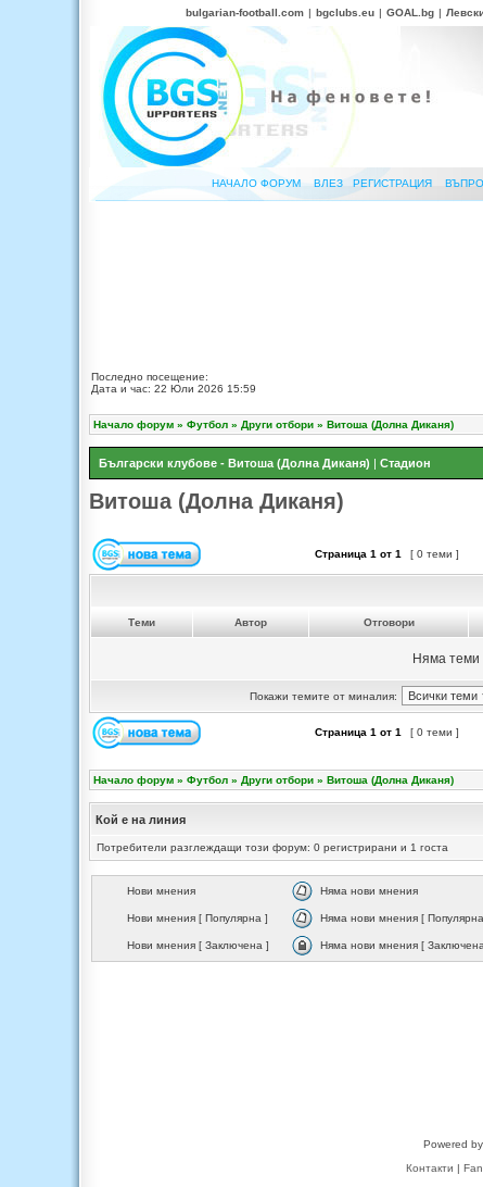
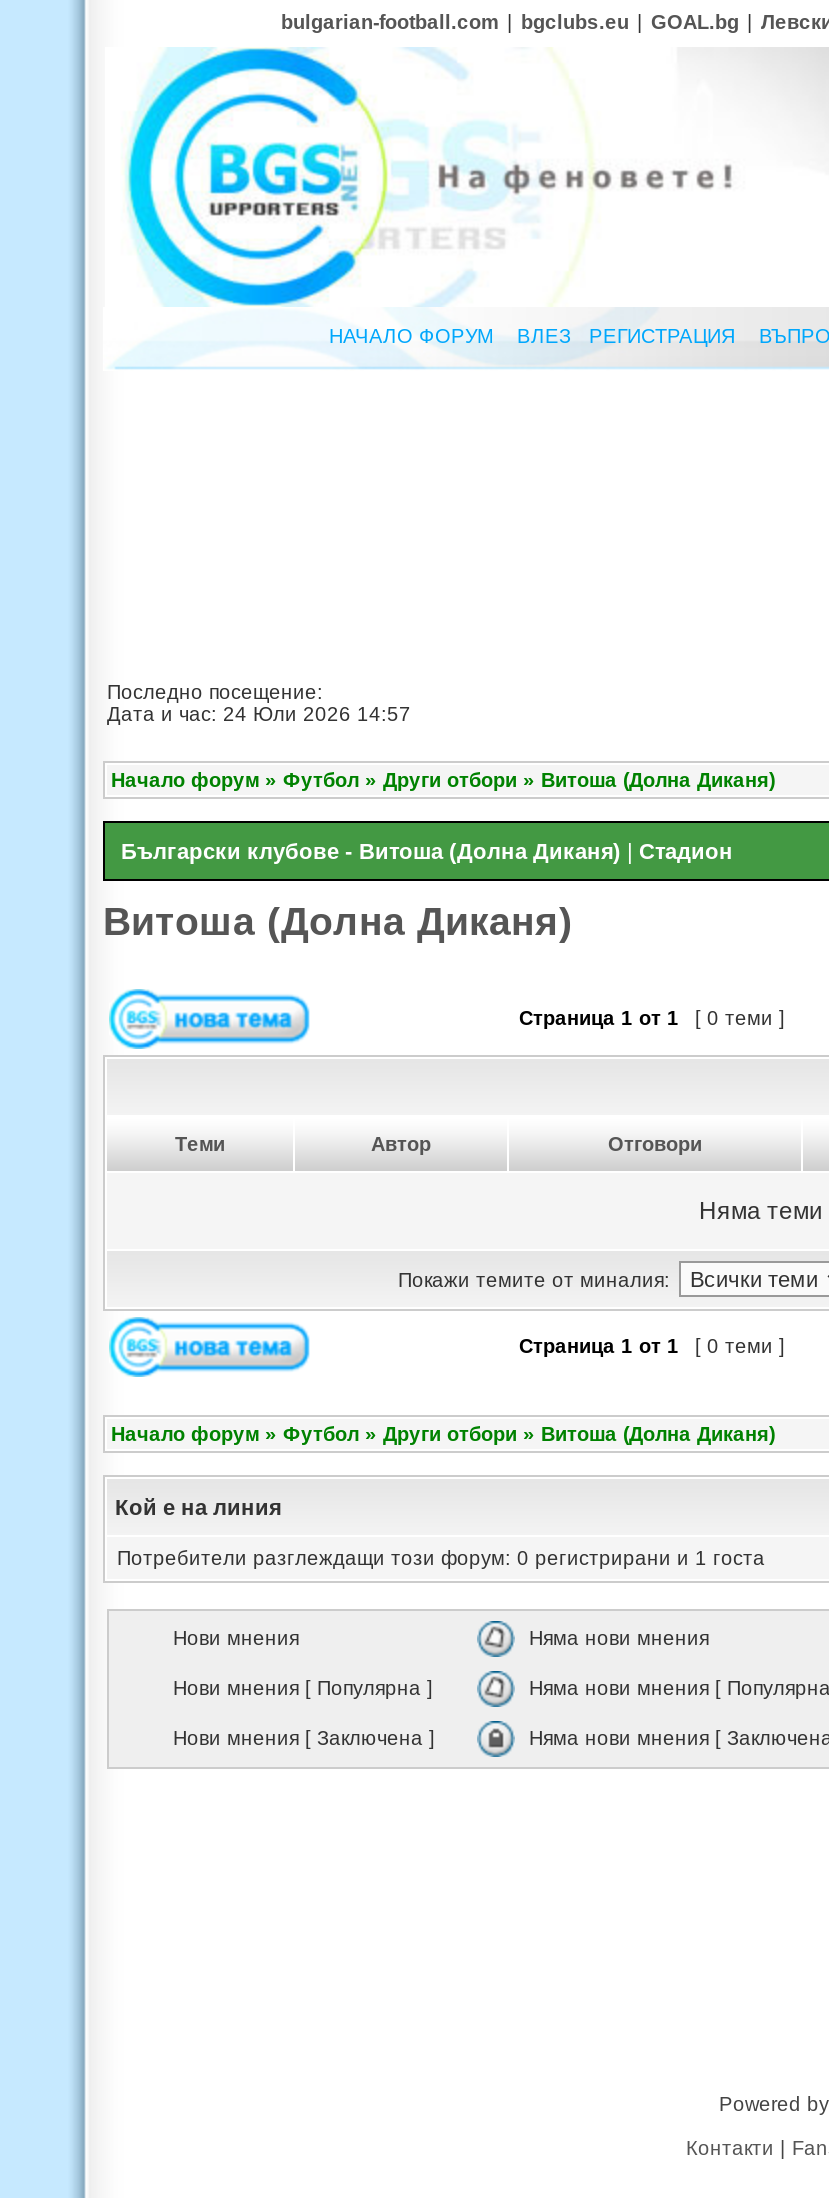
- Дата и час: 22 Юли 2026 15:59
+ Дата и час: 24 Юли 2026 14:57
